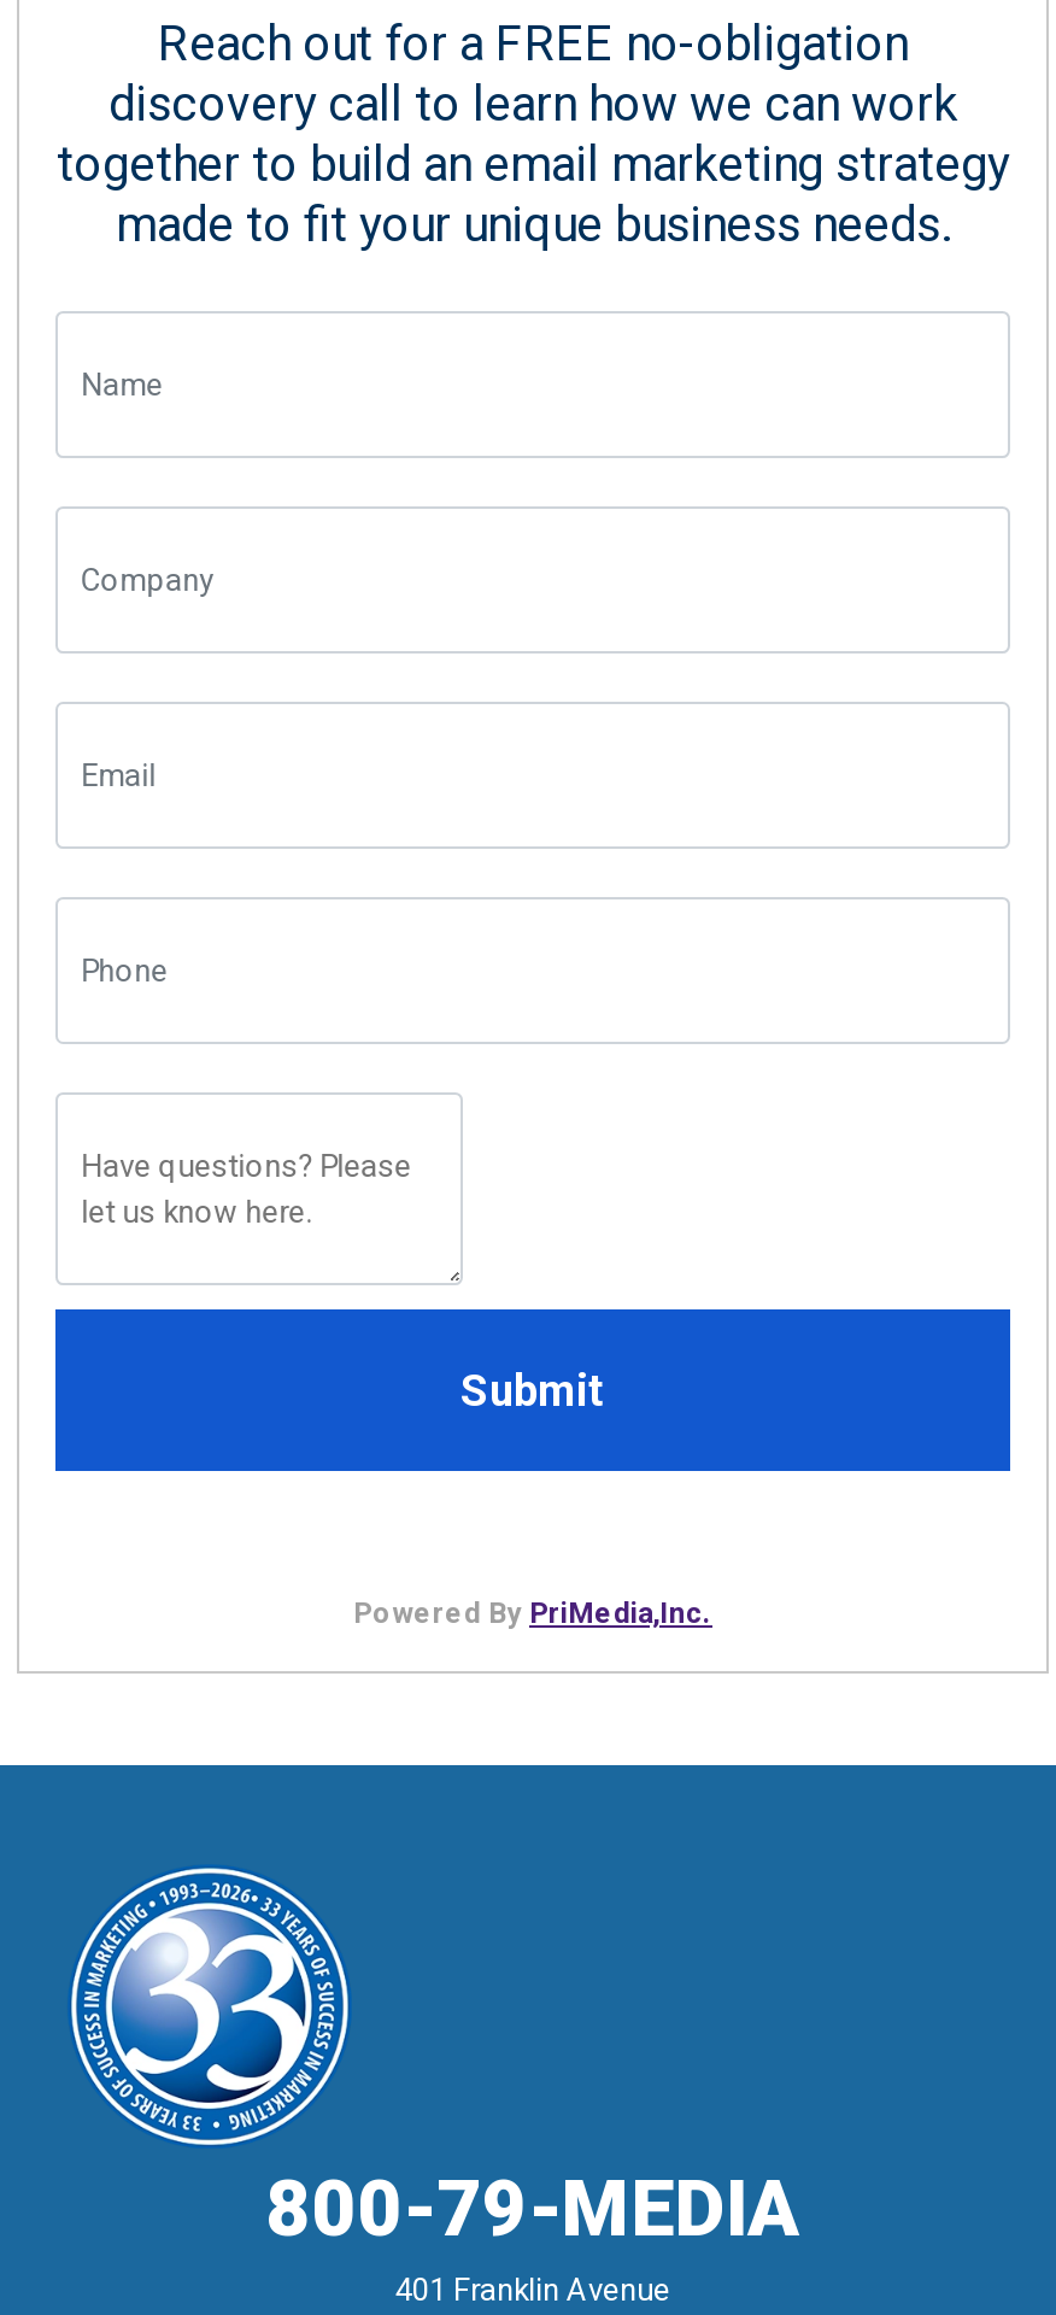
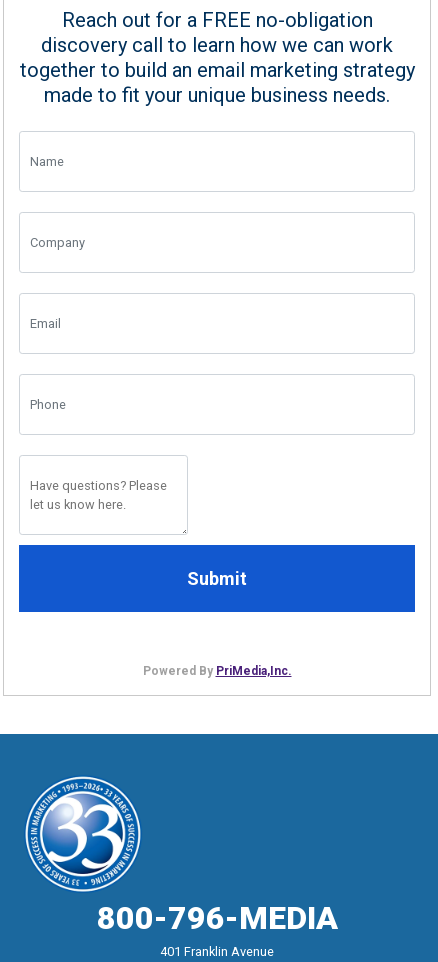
- 800-79-MEDIA
+ 800-796-MEDIA
